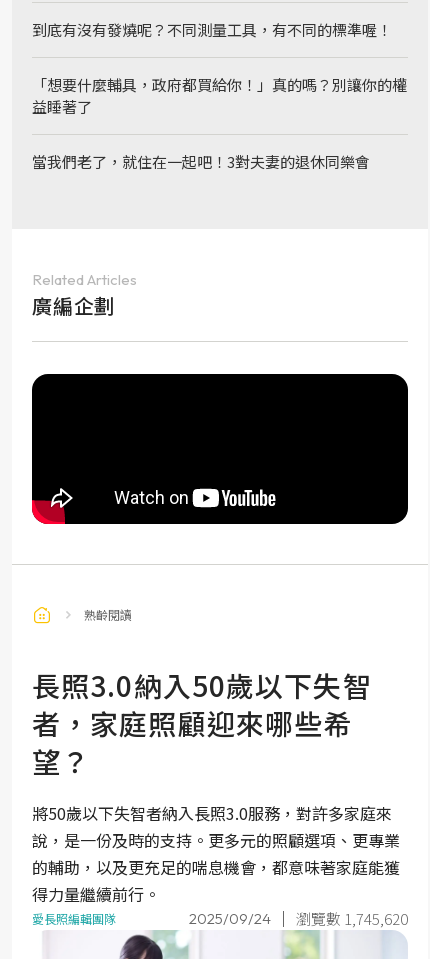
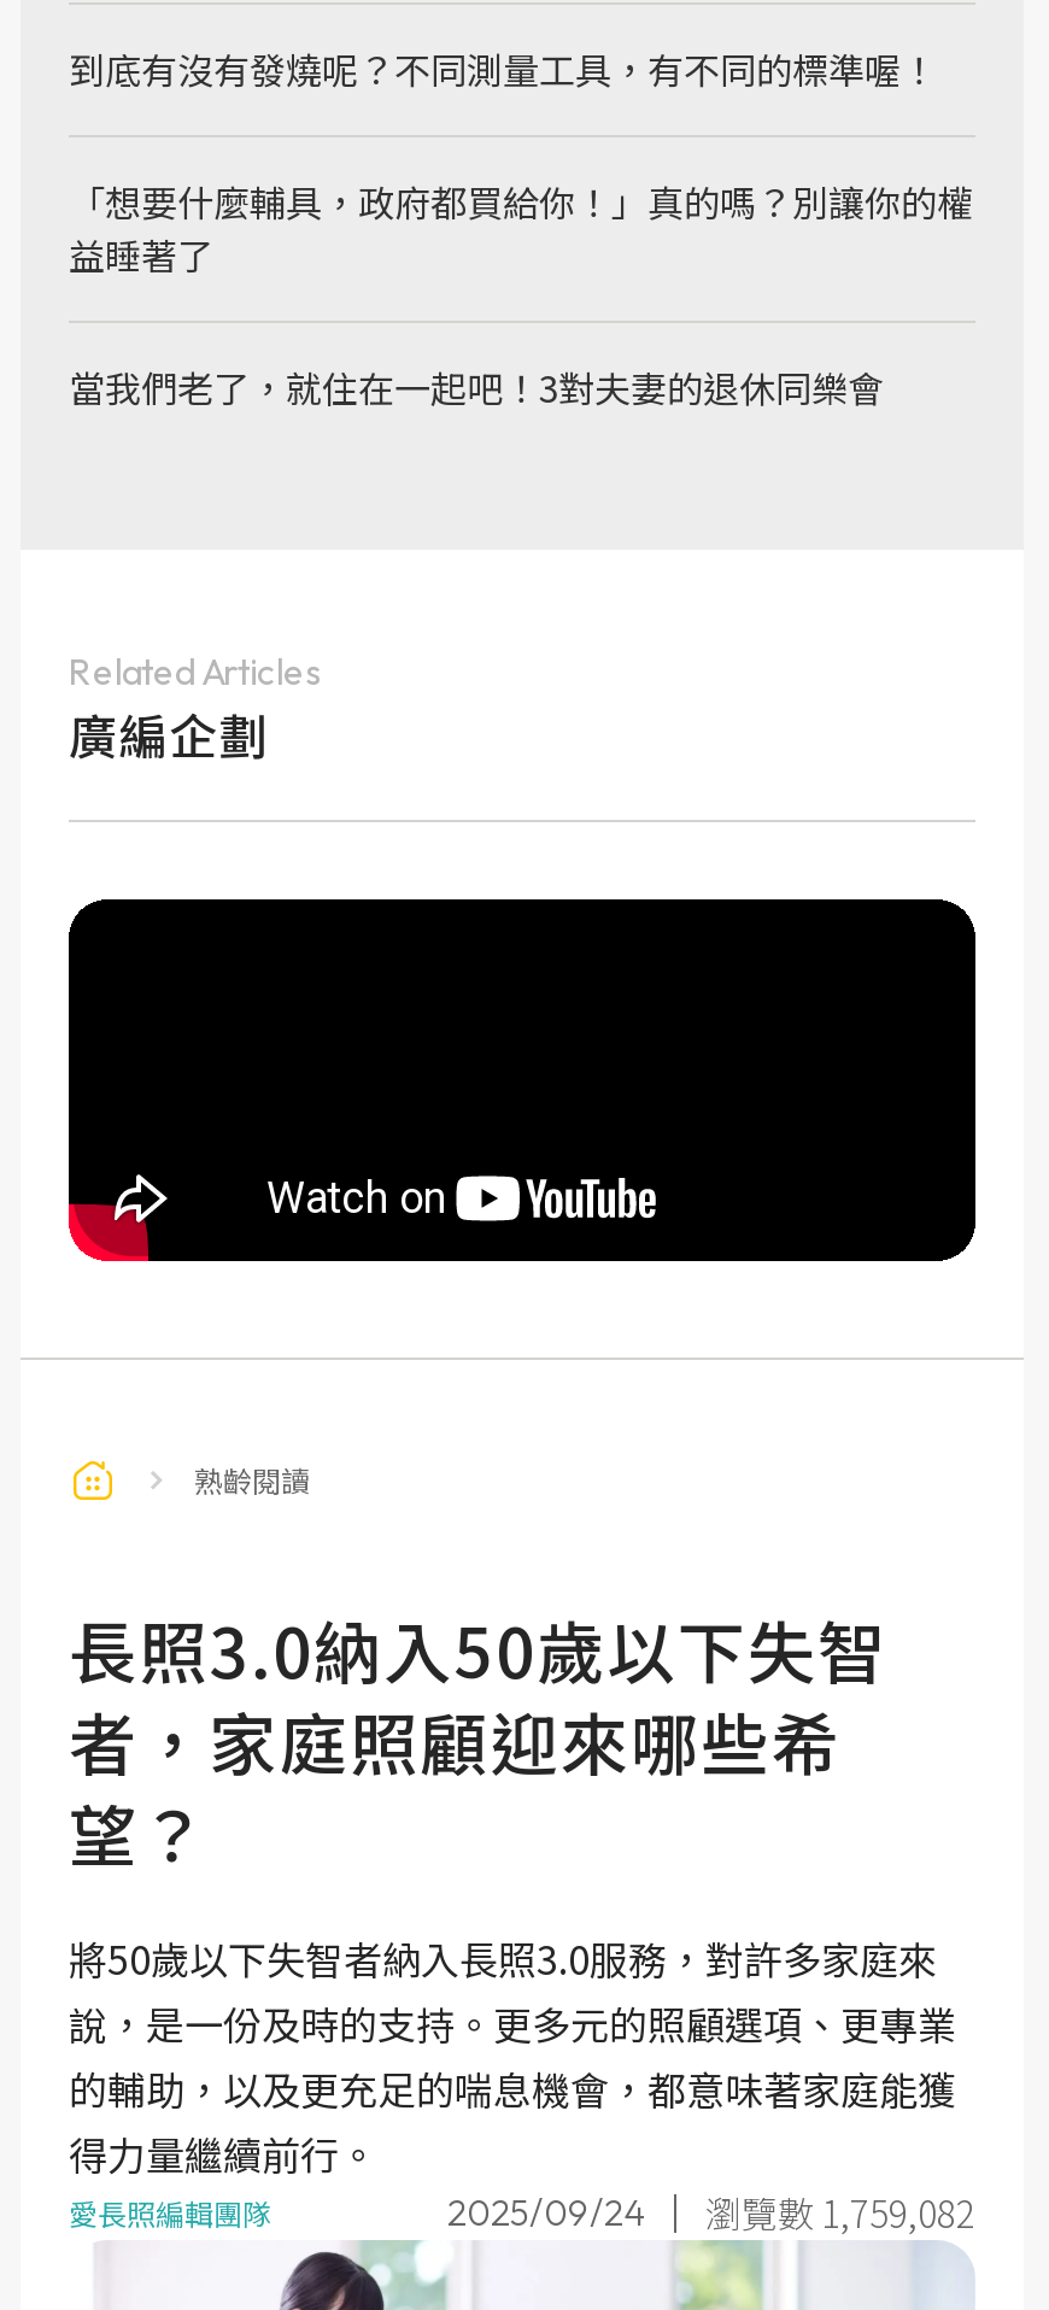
- 2025/09/24 瀏覽數 1,745,620
+ 2025/09/24 瀏覽數 1,759,082
